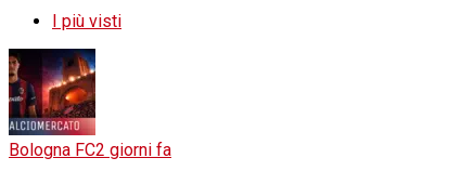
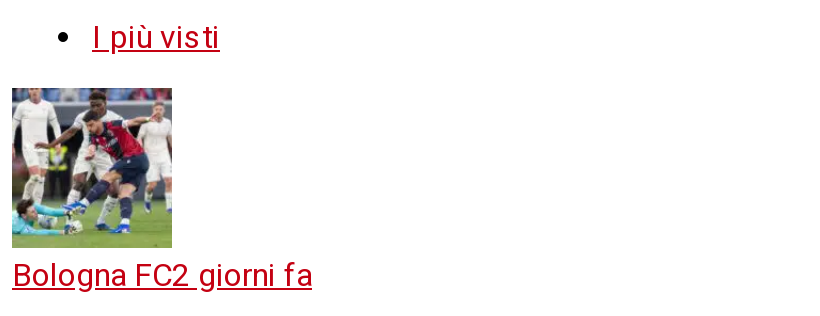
- [image]
+ [image]
